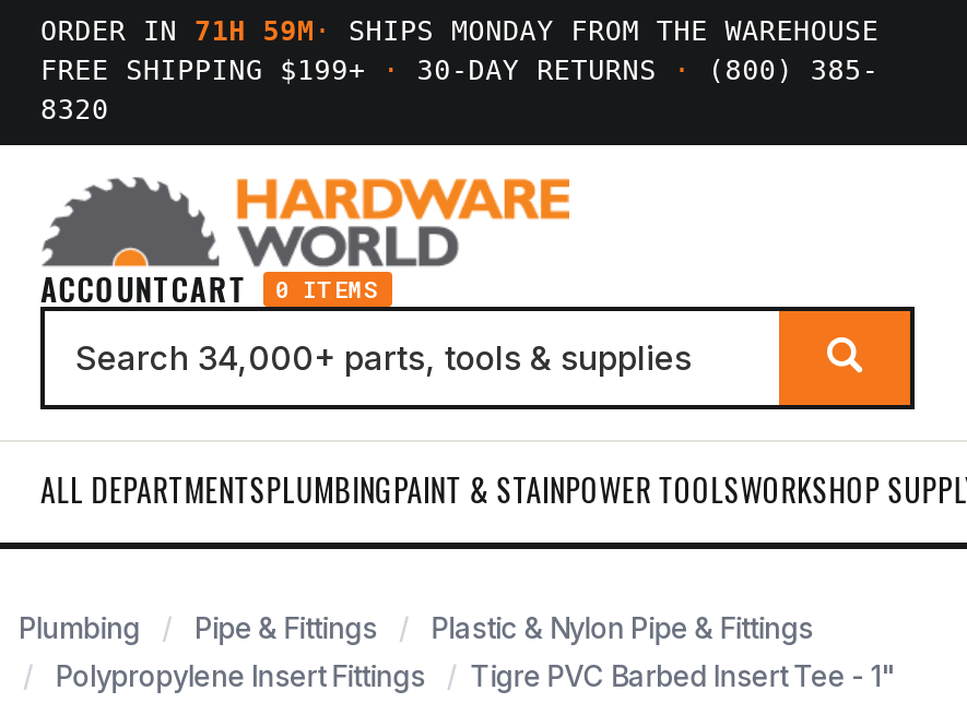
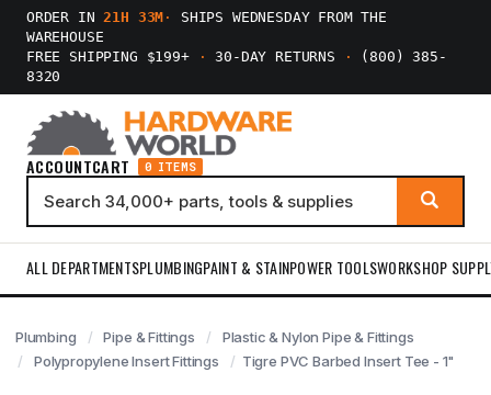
- ORDER IN 71H 59M · SHIPS MONDAY FROM THE WAREHOUSE
+ ORDER IN 21H 33M · SHIPS WEDNESDAY FROM THE
+ WAREHOUSE
